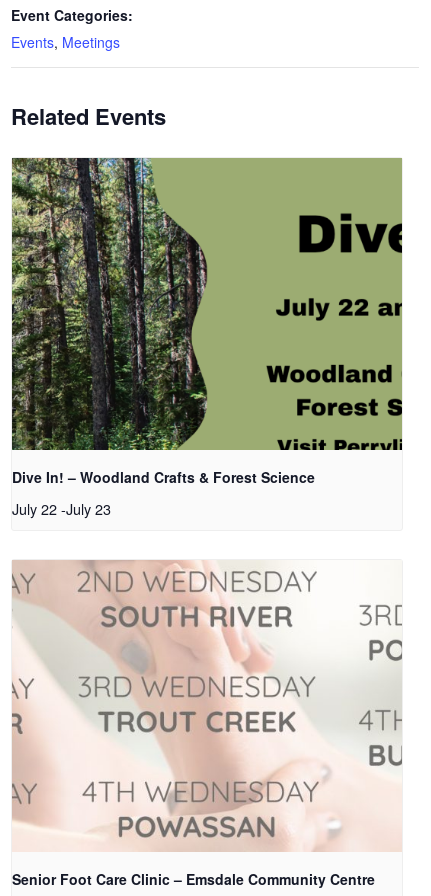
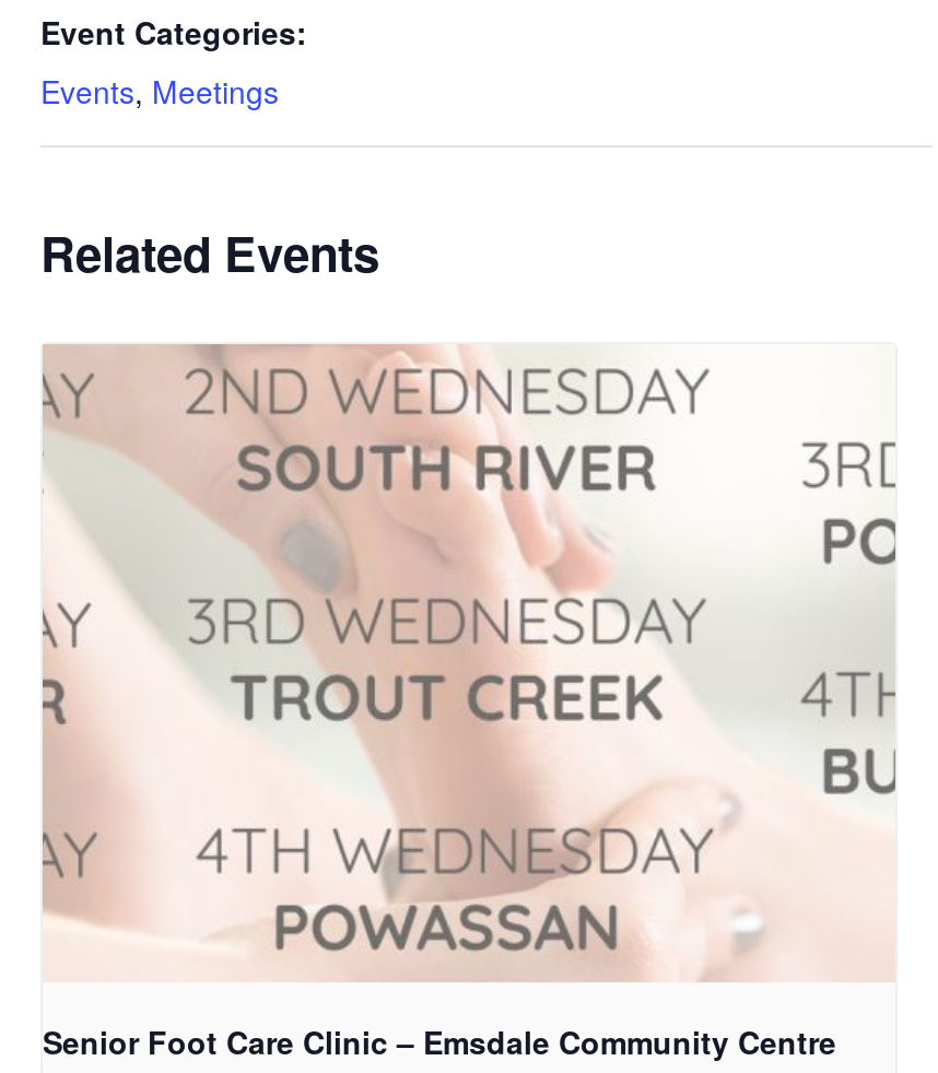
- [image]
- Dive In! – Woodland Crafts & Forest Science
- July 22 - July 23
